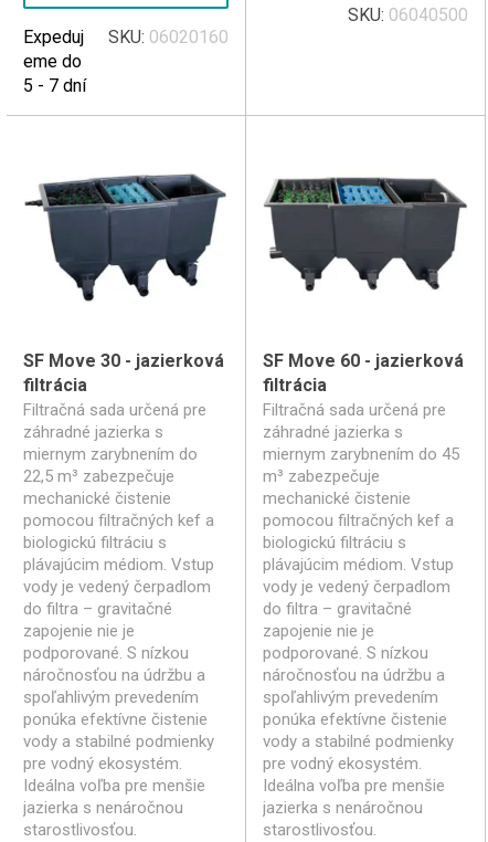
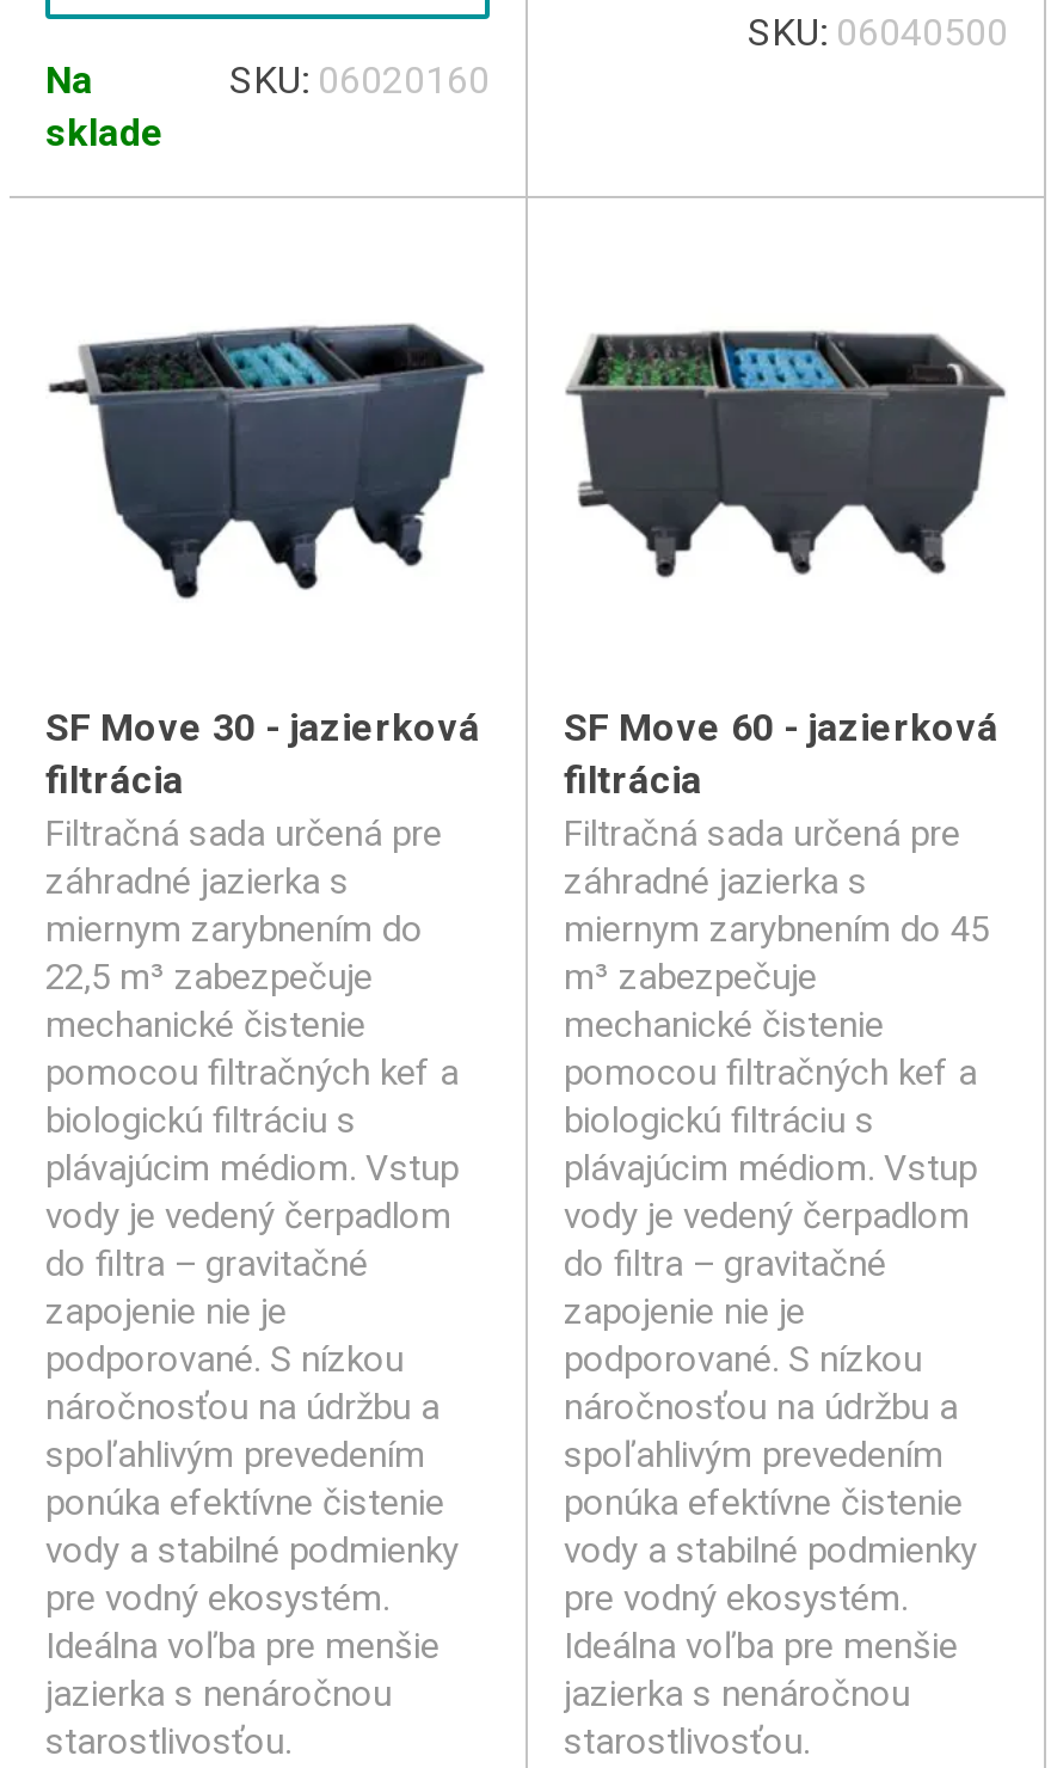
- Expeduj
- eme do
- 5 - 7 dní
+ Na
+ sklade
